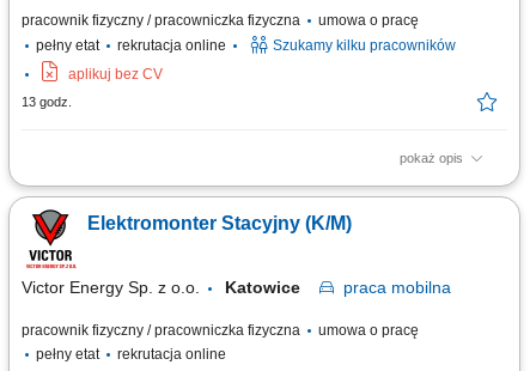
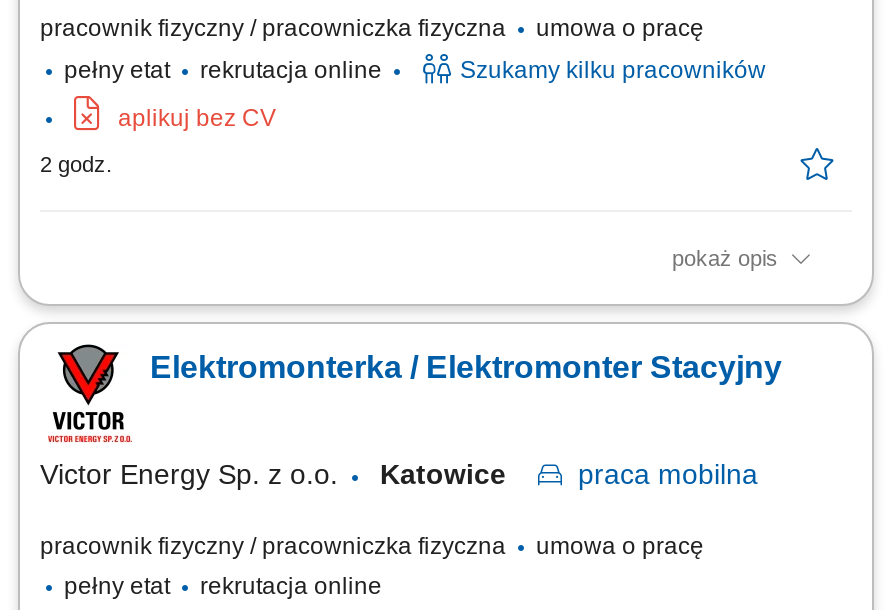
- 13 godz.
+ 2 godz.

- Elektromonter Stacyjny (K/M)
+ Elektromonterka / Elektromonter Stacyjny
